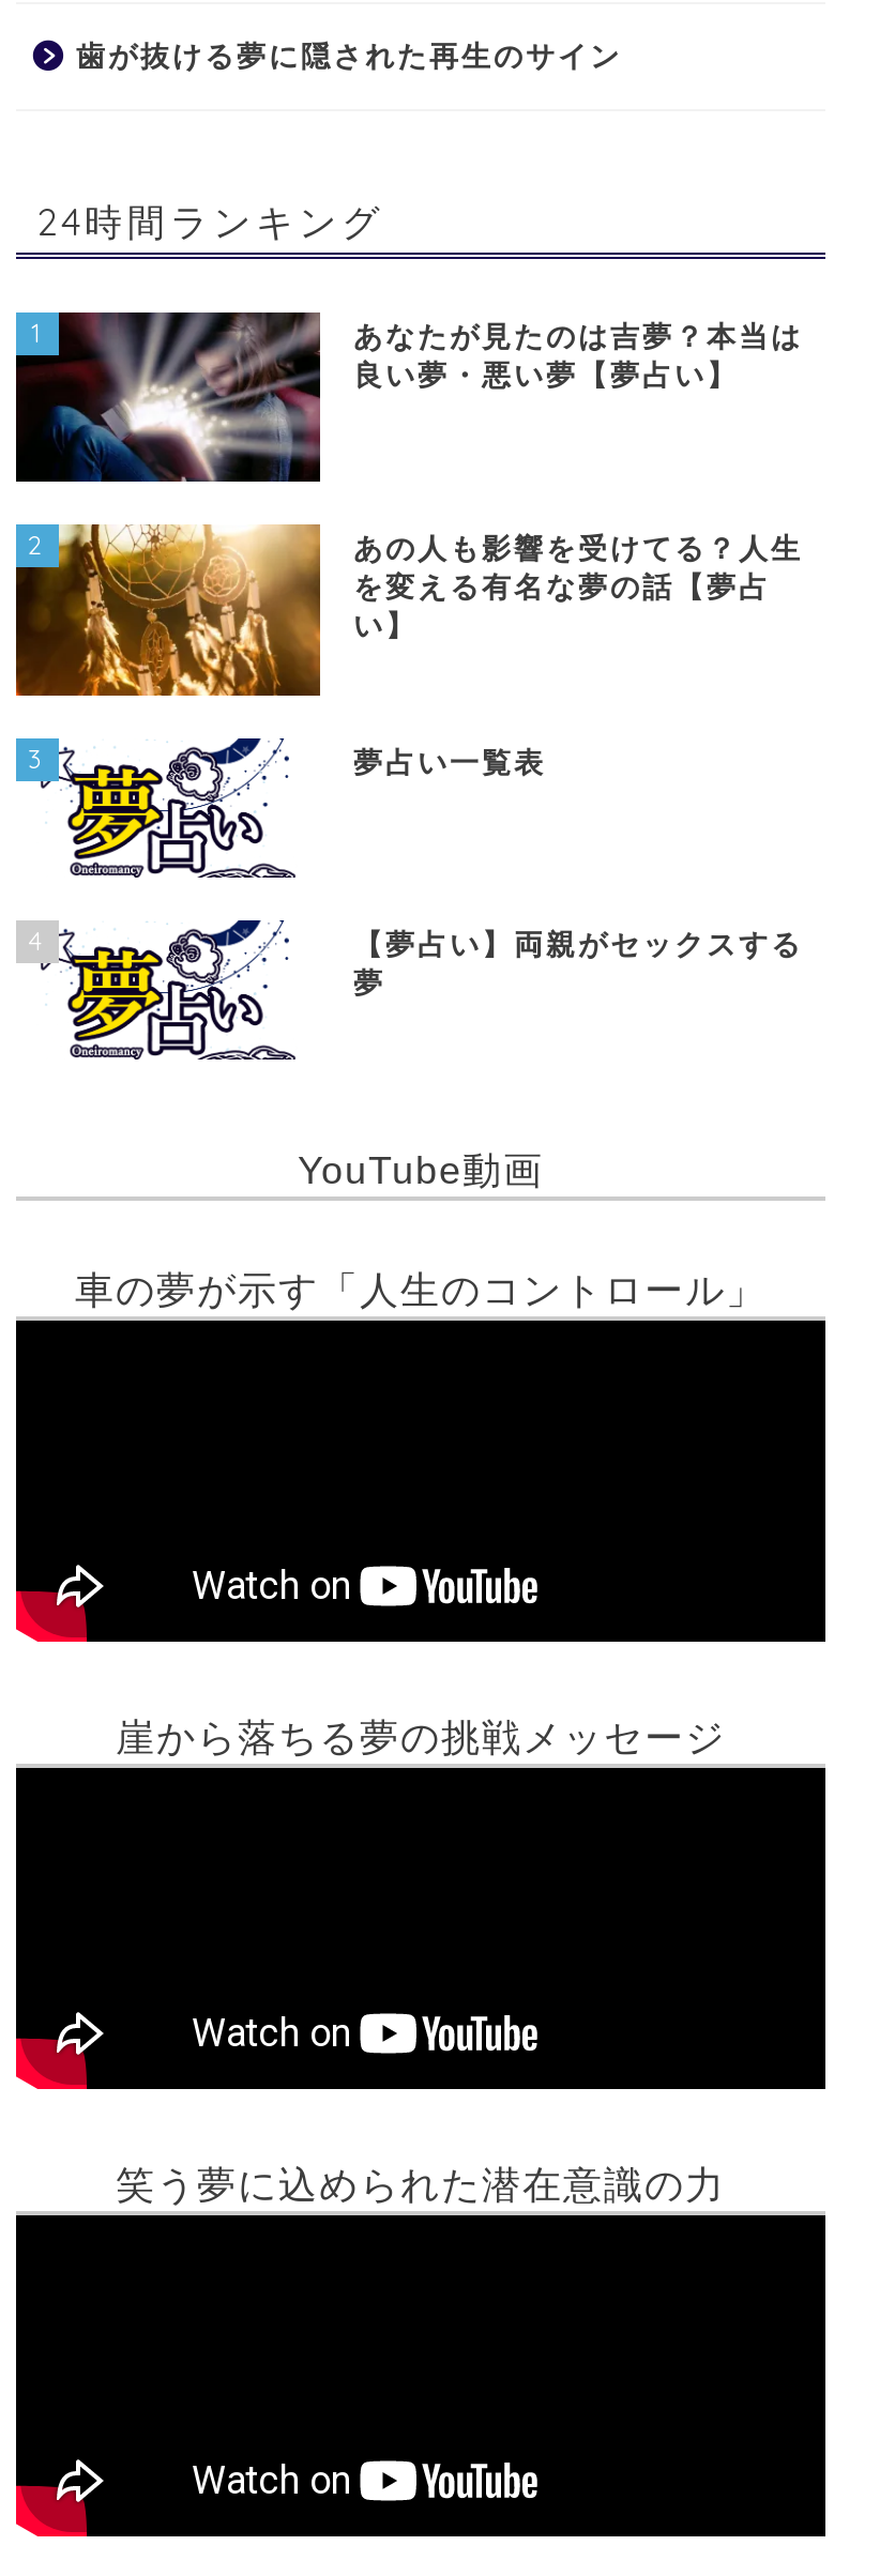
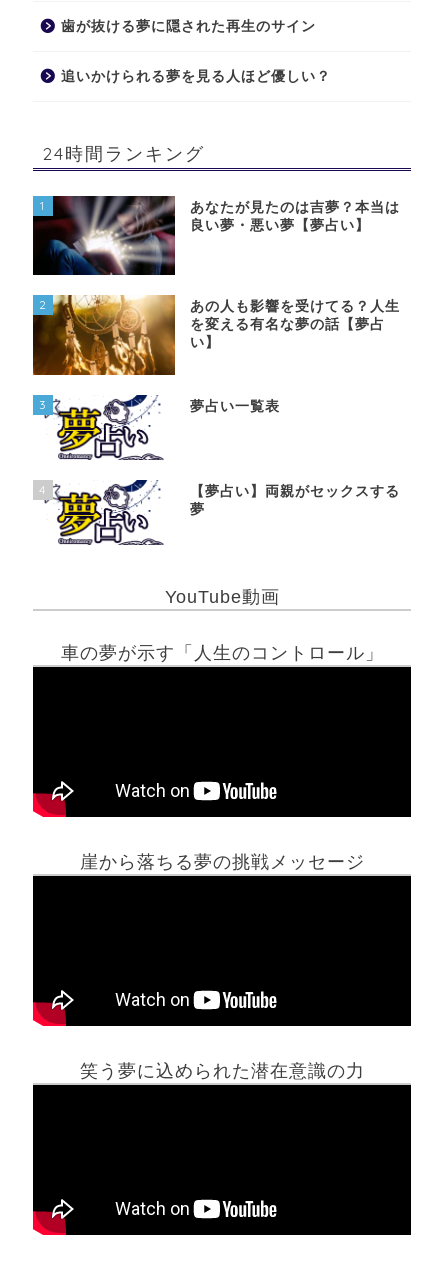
+ 追いかけられる夢を見る人ほど優しい？
